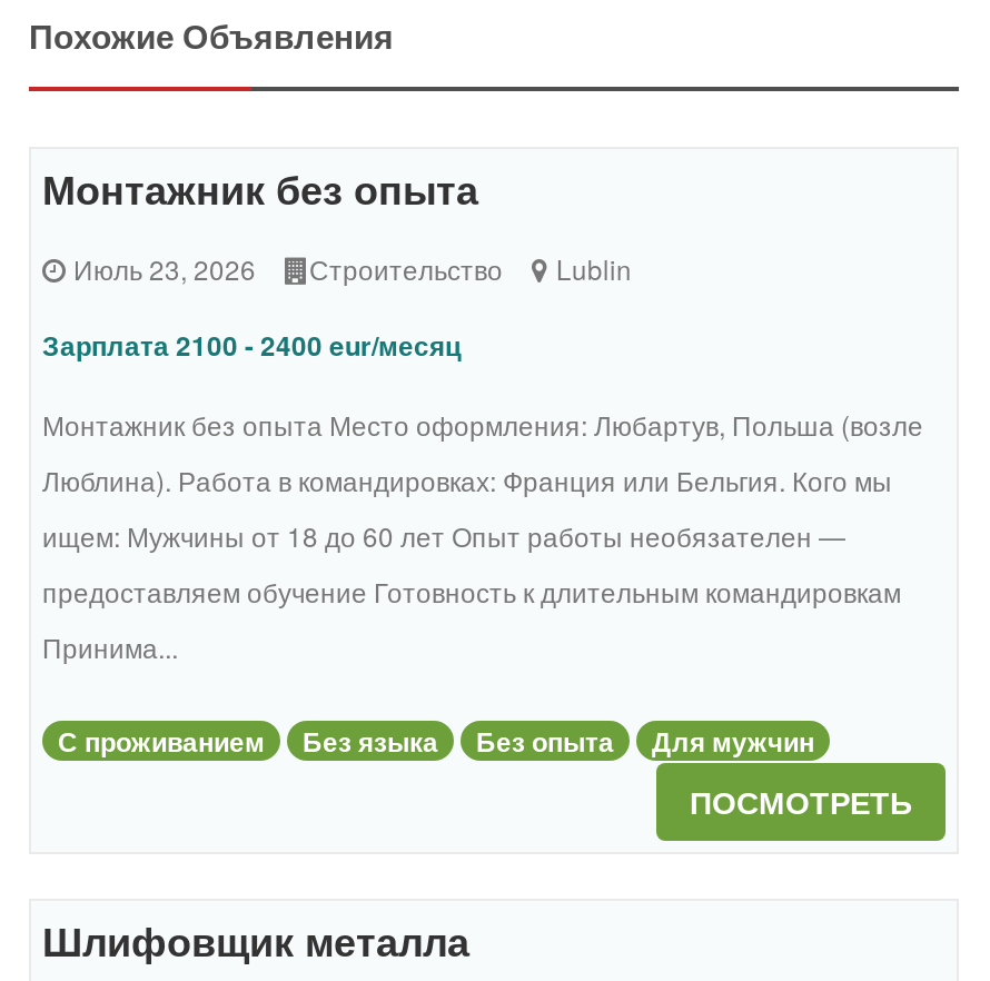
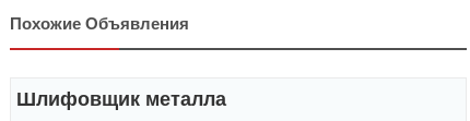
- Монтажник без опыта
- Июль 23, 2026
- Строительство
- Lublin
- Зарплата 2100 - 2400 eur/месяц
- Монтажник без опыта Место оформления: Любартув, Польша (возле
- Люблина). Работа в командировках: Франция или Бельгия. Кого мы
- ищем: Мужчины от 18 до 60 лет Опыт работы необязателен —
- предоставляем обучение Готовность к длительным командировкам
- Принима...
- С проживанием
- Без языка
- Без опыта
- Для мужчин
- ПОСМОТРЕТЬ
